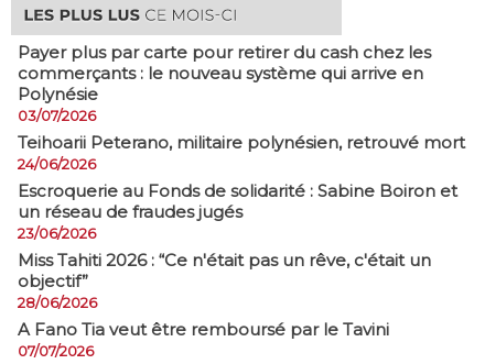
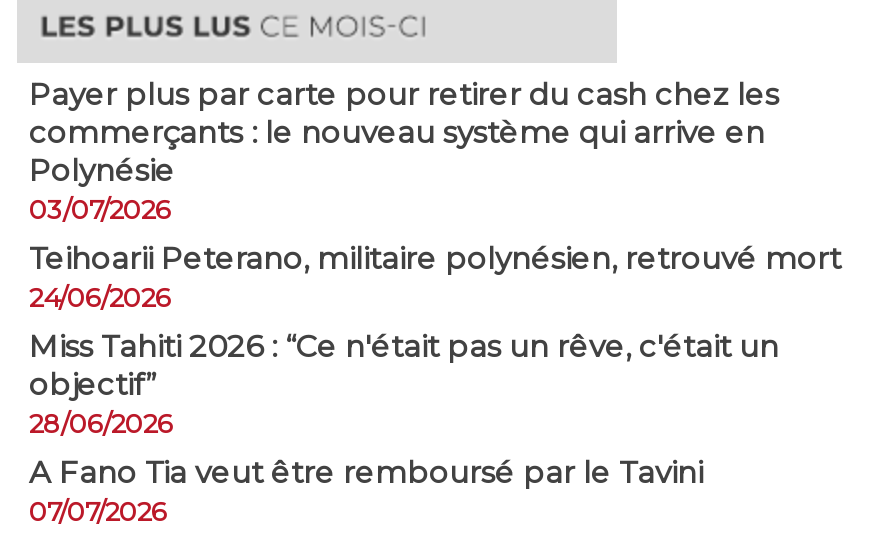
- Escroquerie au Fonds de solidarité : Sabine Boiron et
- un réseau de fraudes jugés
- 23/06/2026
